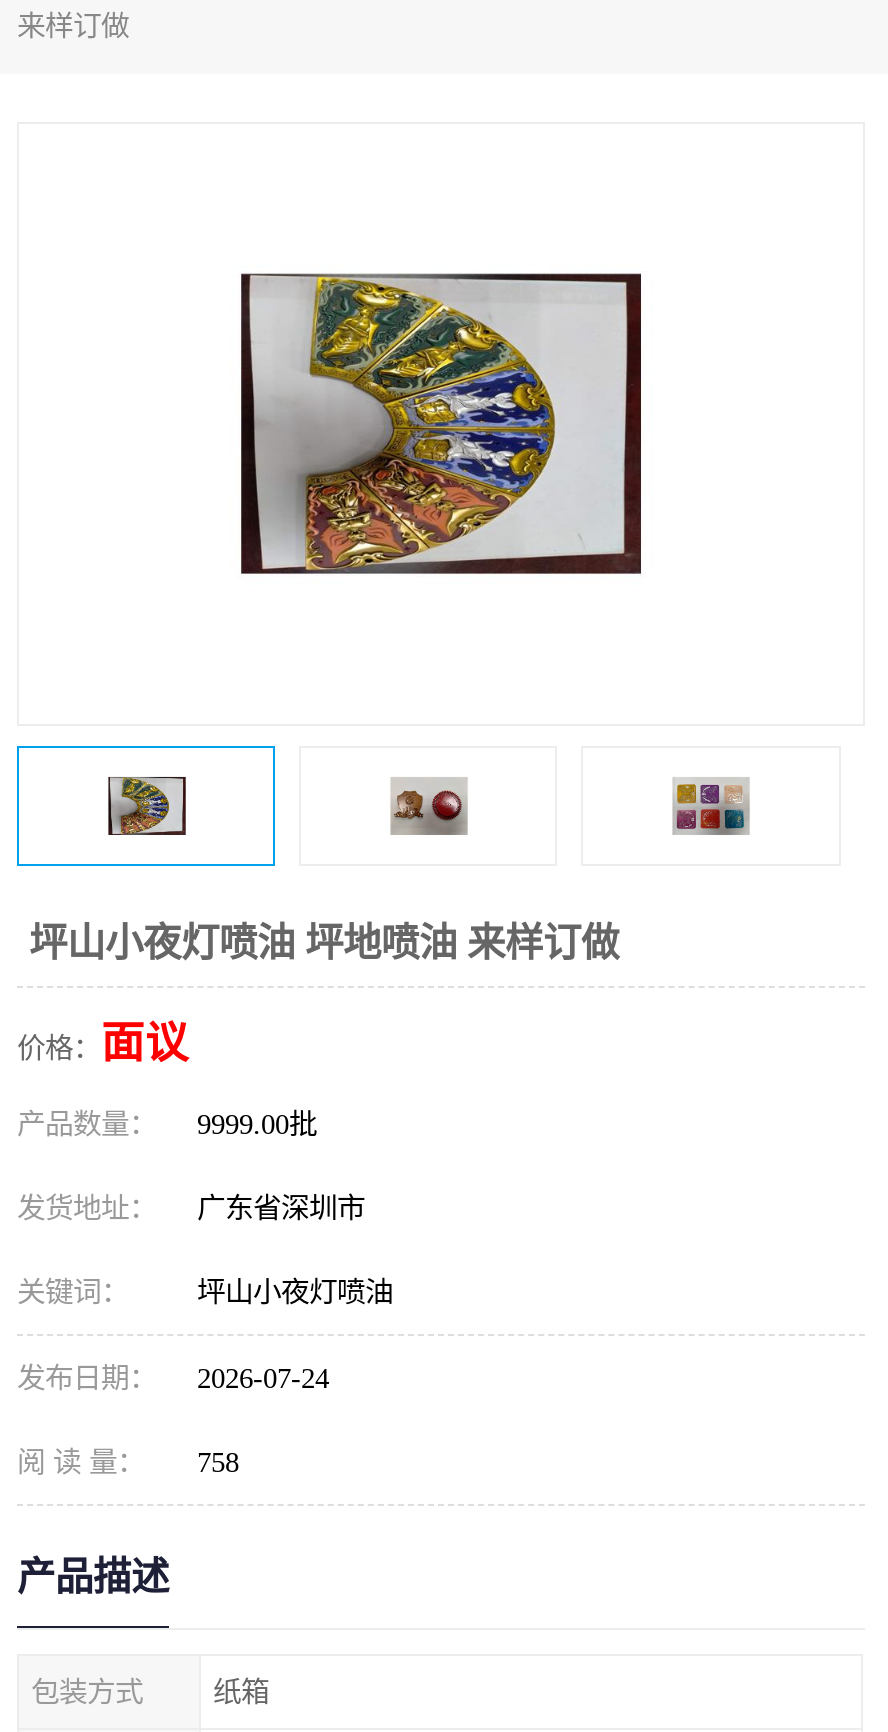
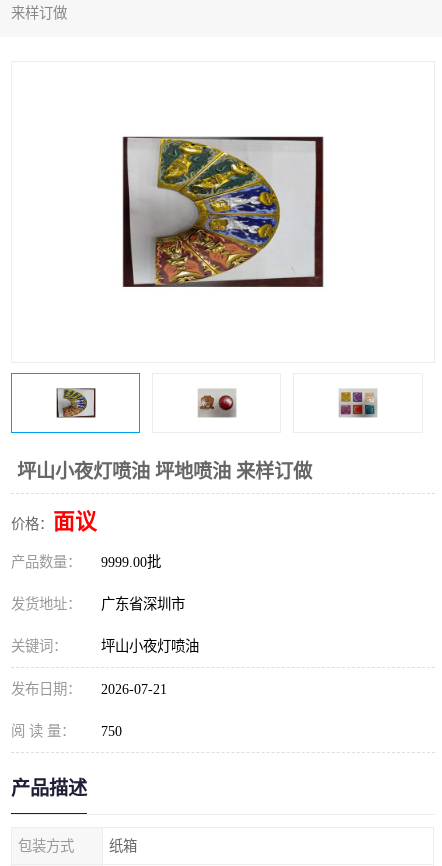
- 发布日期： 2026-07-24
+ 发布日期： 2026-07-21

- 阅 读 量： 758
+ 阅 读 量： 750
